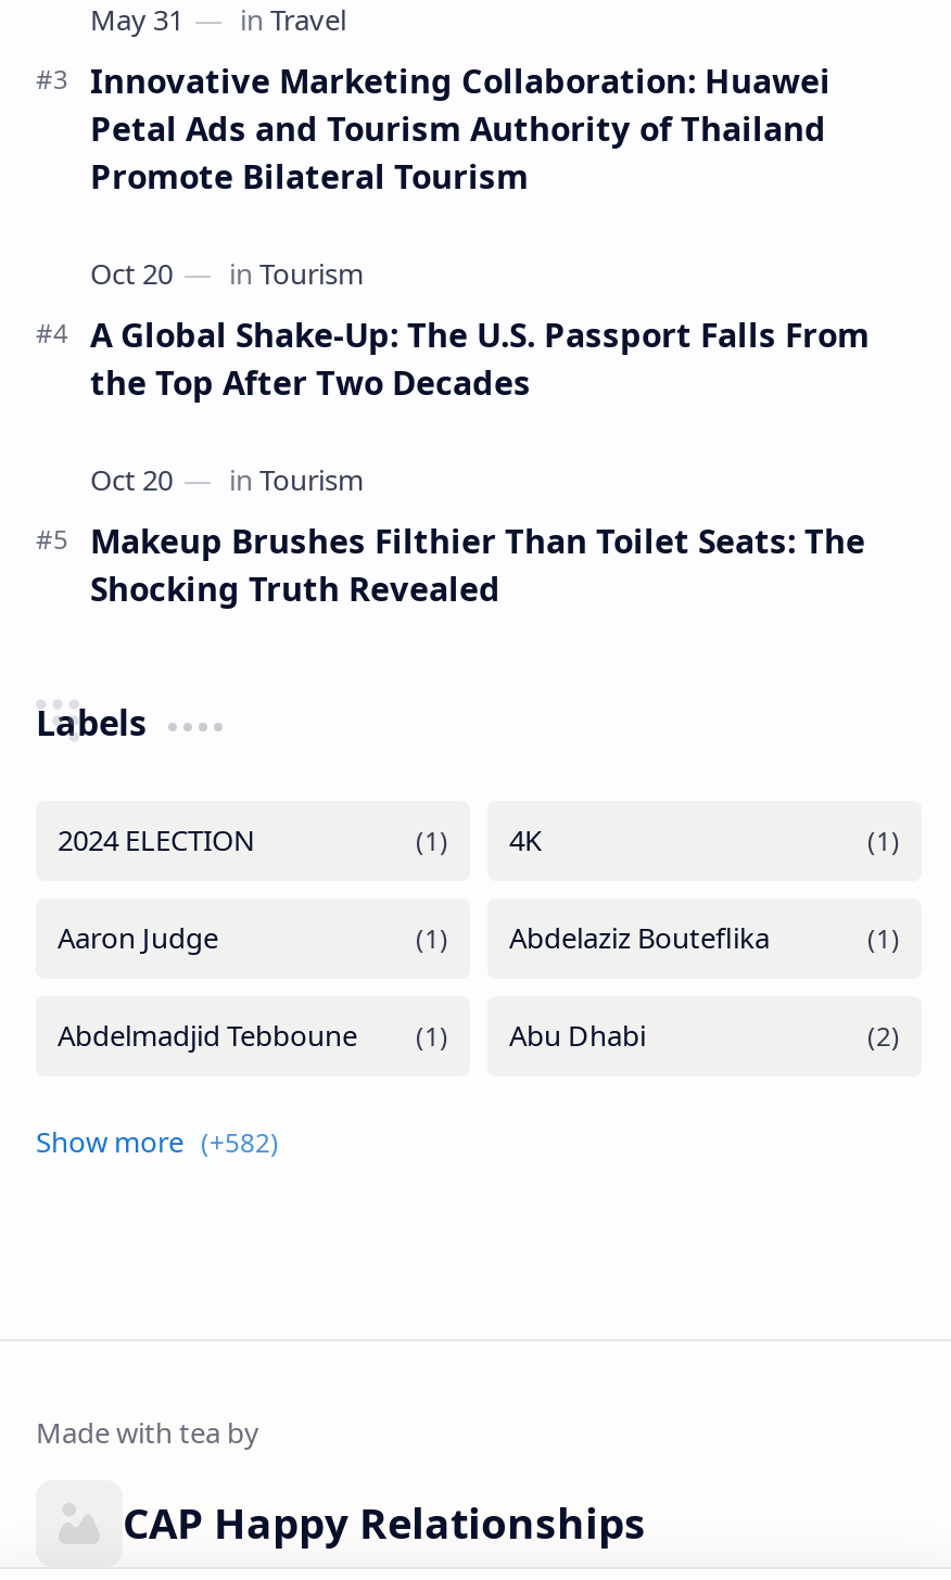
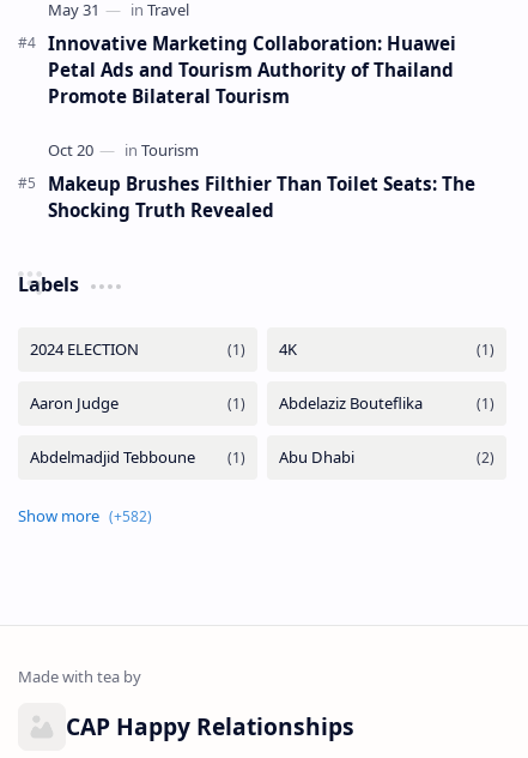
- A Global Shake-Up: The U.S. Passport Falls From
- the Top After Two Decades
